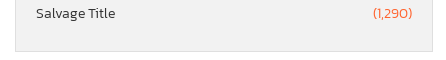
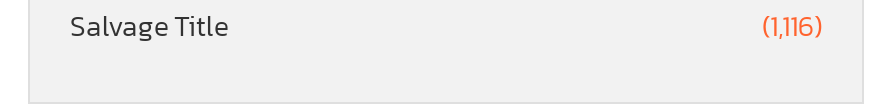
- (1,290)
+ (1,116)
